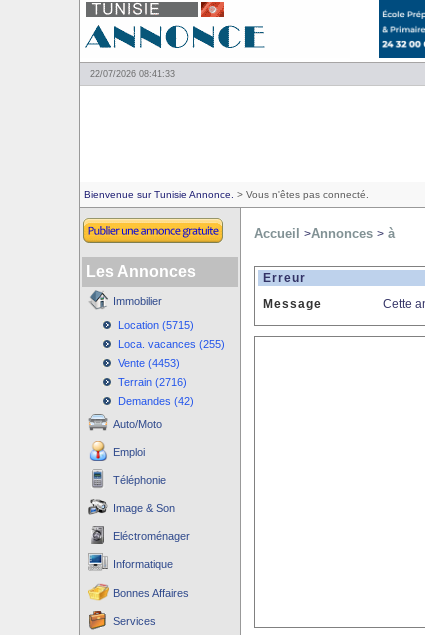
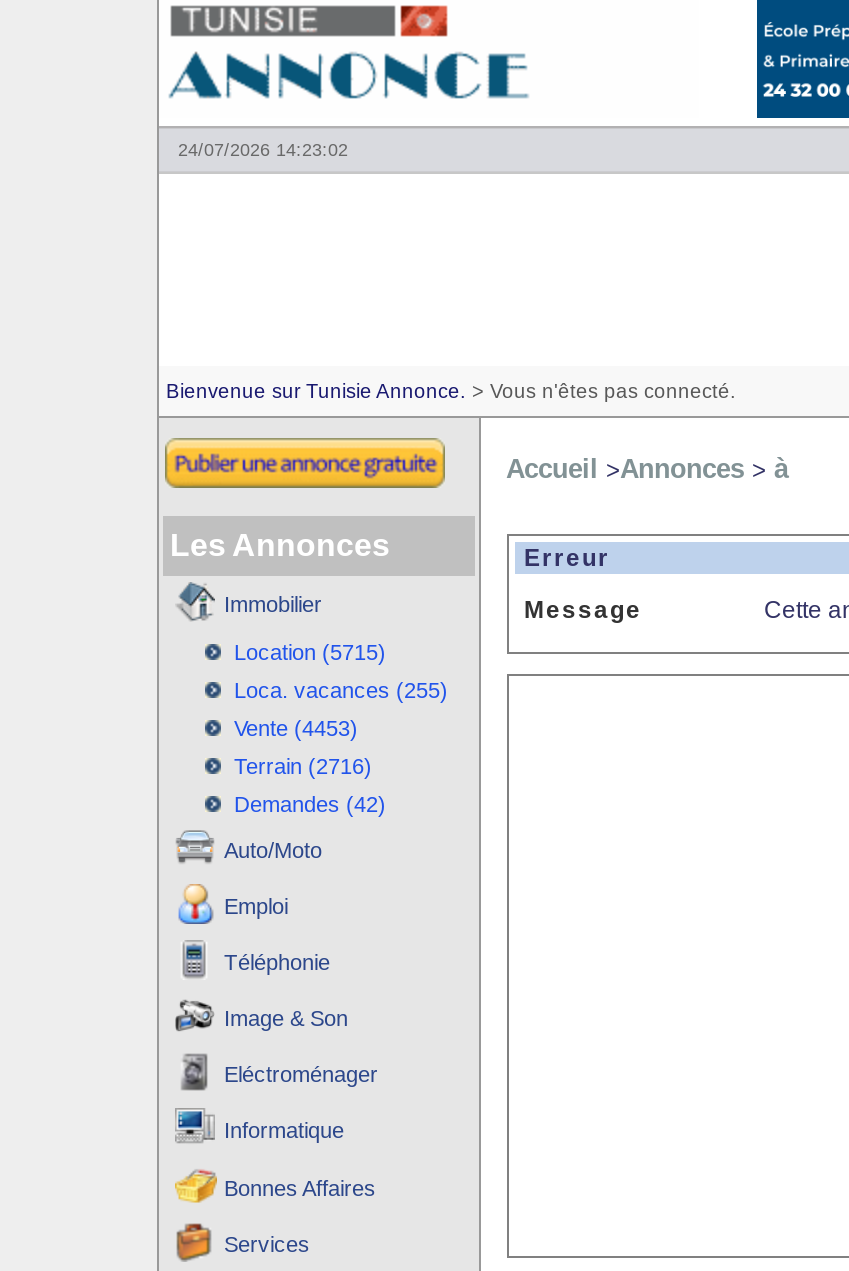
- 22/07/2026 08:41:33
+ 24/07/2026 14:23:02
